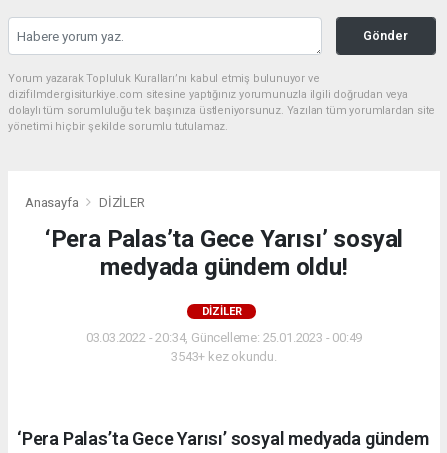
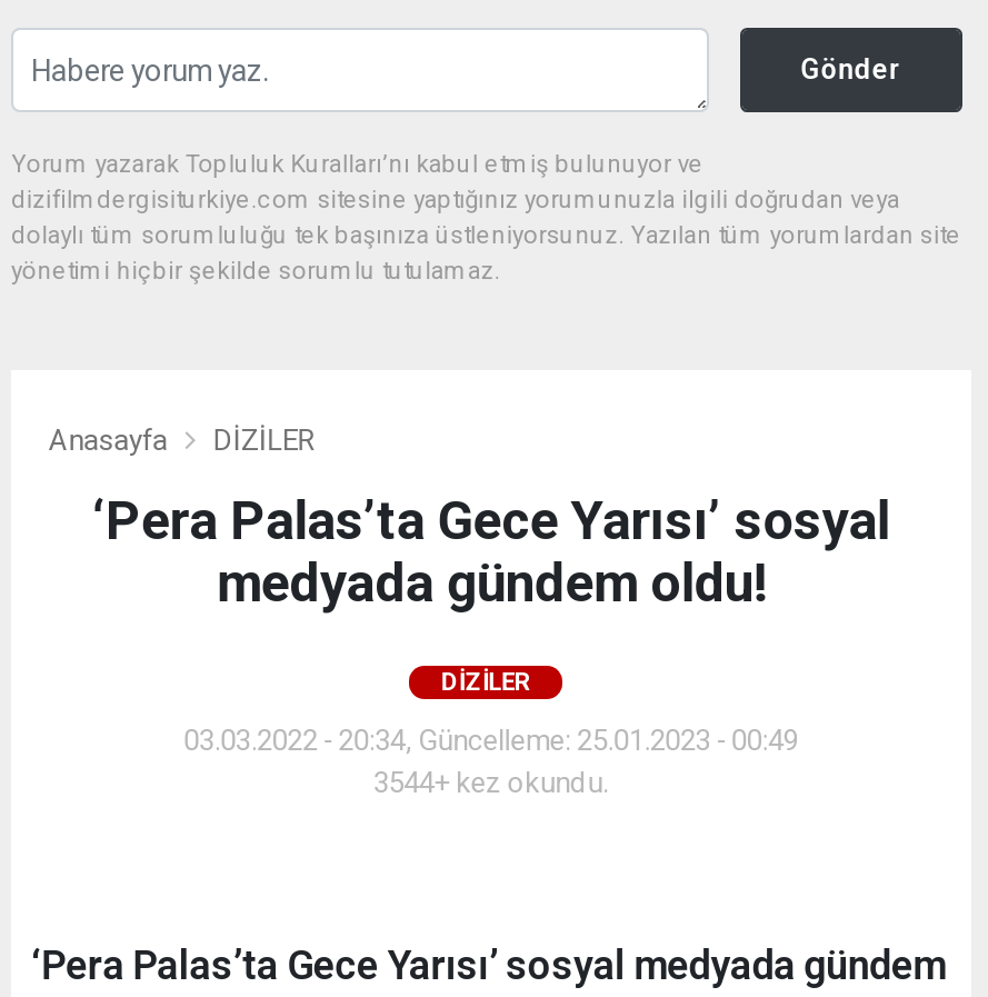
- 3543+ kez okundu.
+ 3544+ kez okundu.
